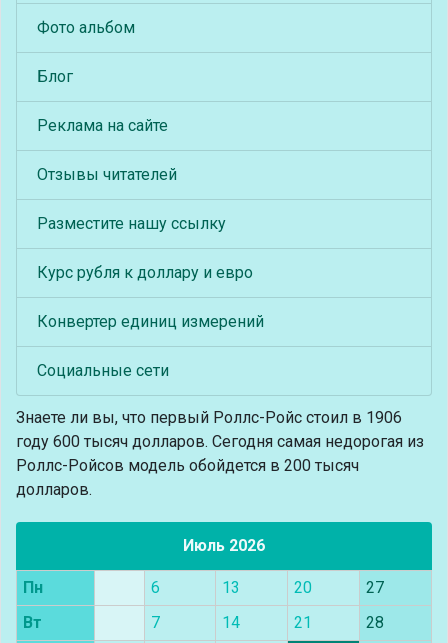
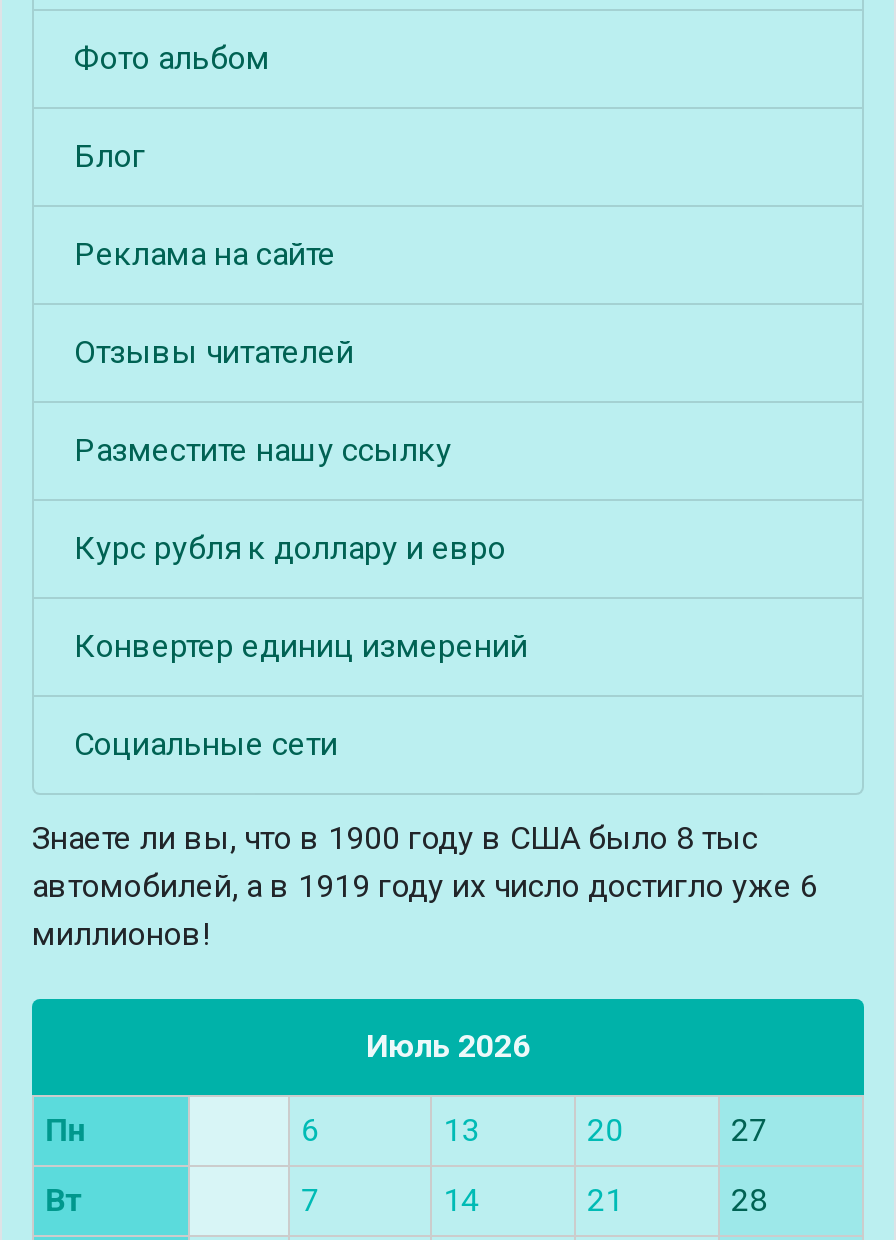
- Знаете ли вы, что первый Роллс-Ройс стоил в 1906
- году 600 тысяч долларов. Сегодня самая недорогая из
- Роллс-Ройсов модель обойдется в 200 тысяч
- долларов.
+ Знаете ли вы, что в 1900 году в США было 8 тыс
+ автомобилей, а в 1919 году их число достигло уже 6
+ миллионов!
